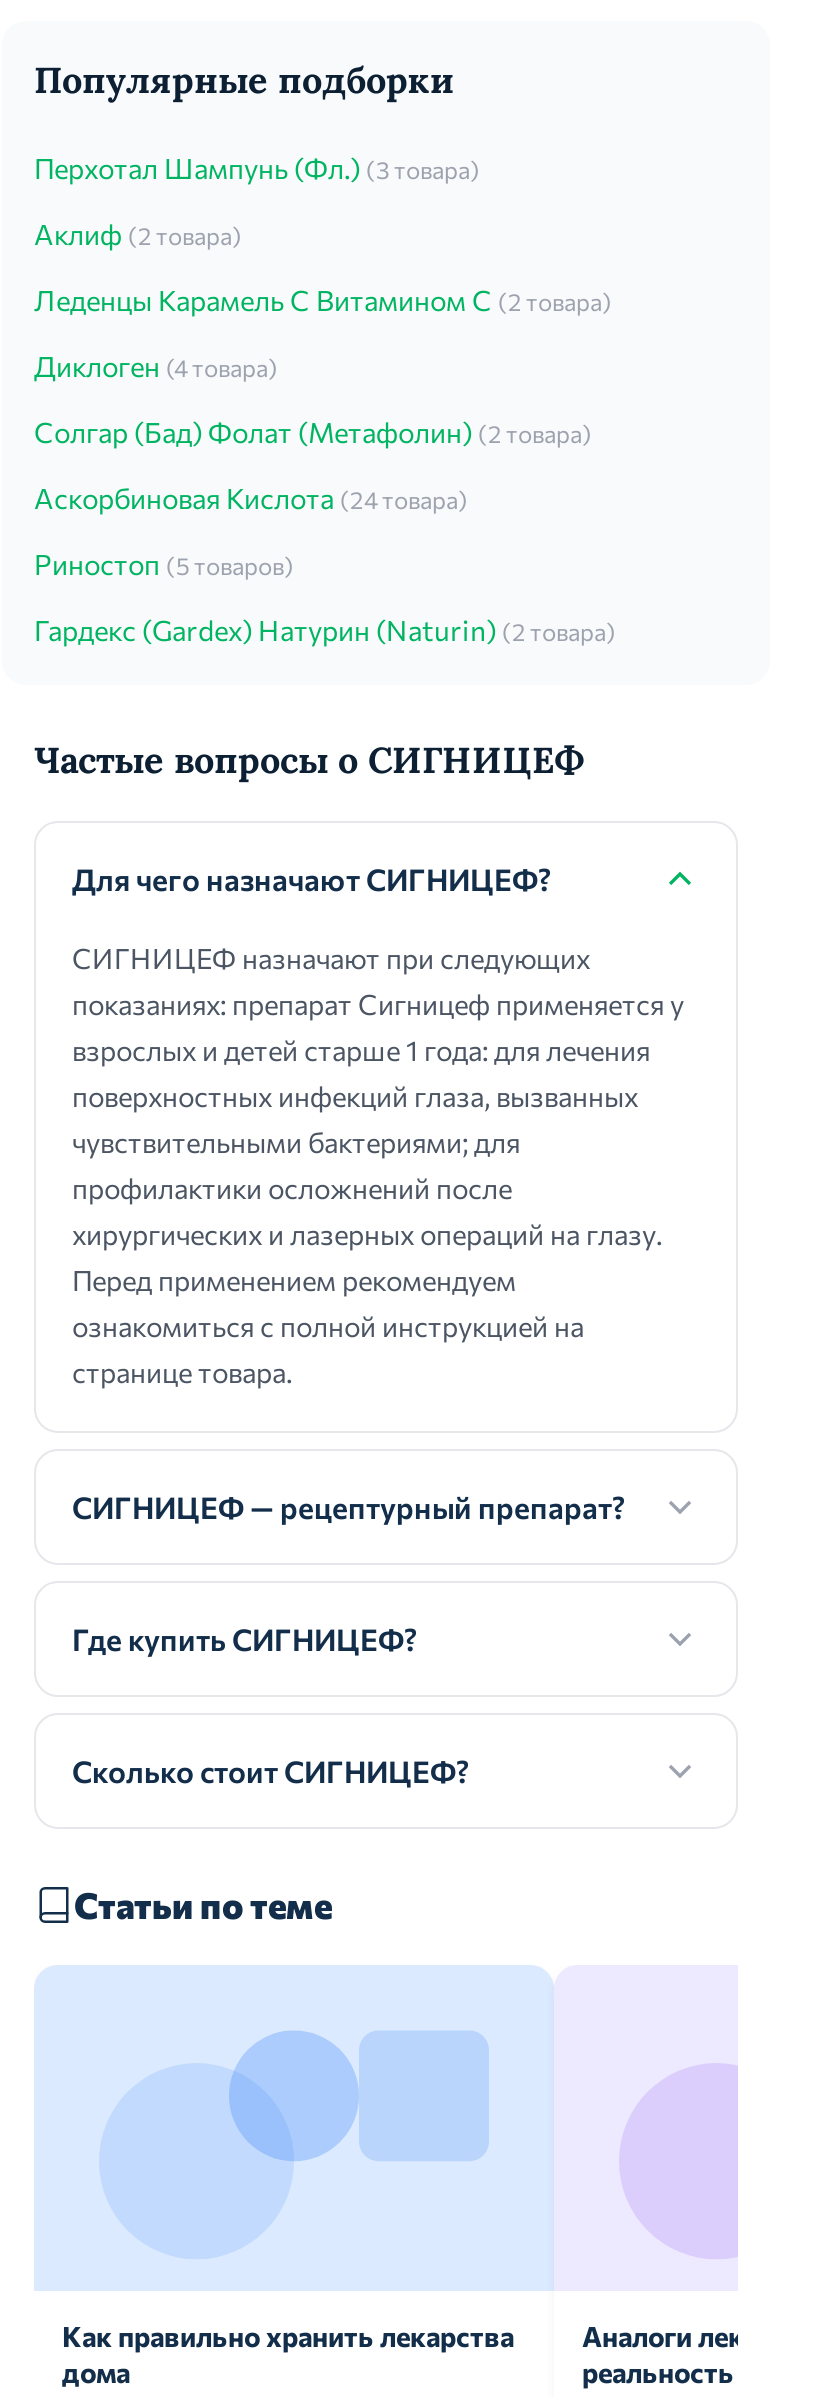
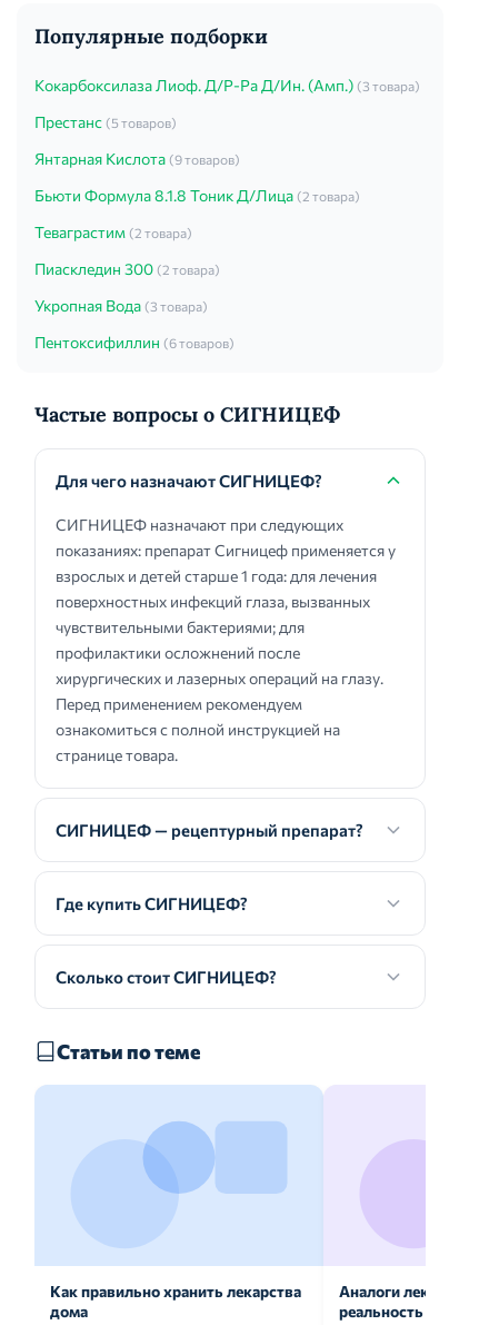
- Перхотал Шампунь (Фл.) (3 товара)
+ Кокарбоксилаза Лиоф. Д/Р-Ра Д/Ин. (Амп.) (3 товара)

- Аклиф (2 товара)
+ Престанс (5 товаров)

- Леденцы Карамель С Витамином С (2 товара)
+ Янтарная Кислота (9 товаров)

- Диклоген (4 товара)
+ Бьюти Формула 8.1.8 Тоник Д/Лица (2 товара)

- Солгар (Бад) Фолат (Метафолин) (2 товара)
+ Теваграстим (2 товара)

- Аскорбиновая Кислота (24 товара)
+ Пиаскледин 300 (2 товара)

- Риностоп (5 товаров)
+ Укропная Вода (3 товара)

- Гардекс (Gardex) Натурин (Naturin) (2 товара)
+ Пентоксифиллин (6 товаров)
